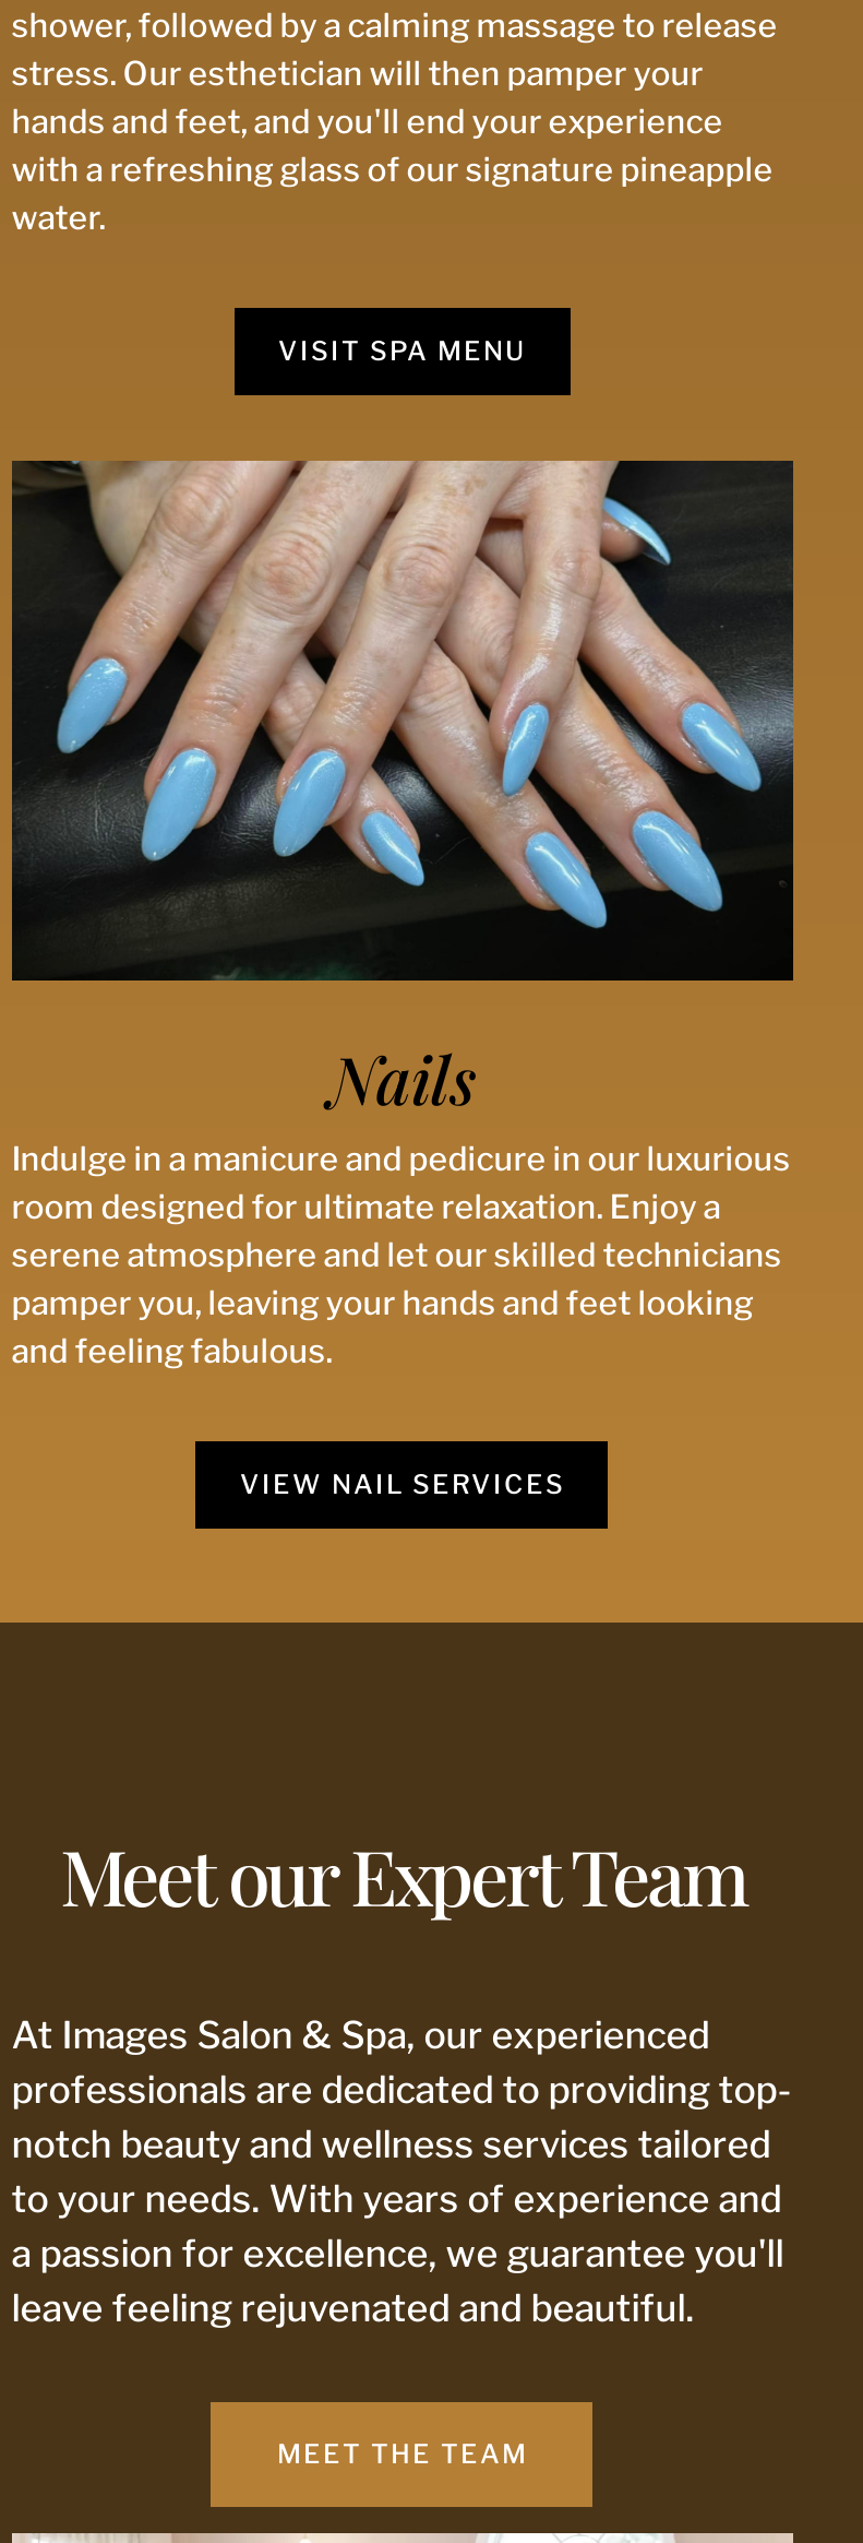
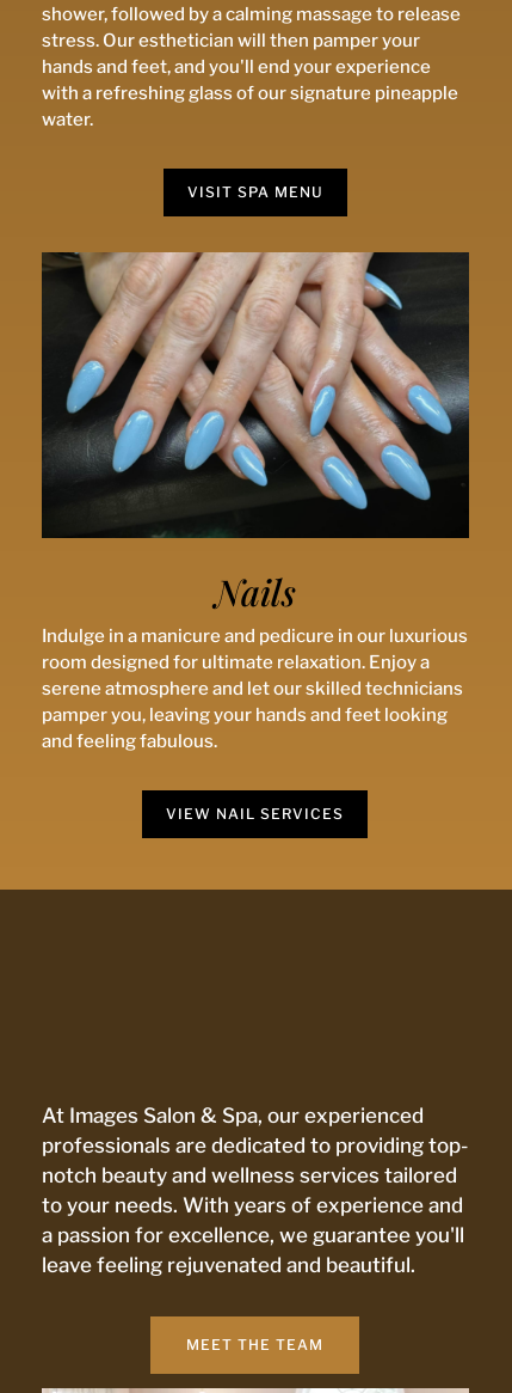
- Meet our Expert Team
